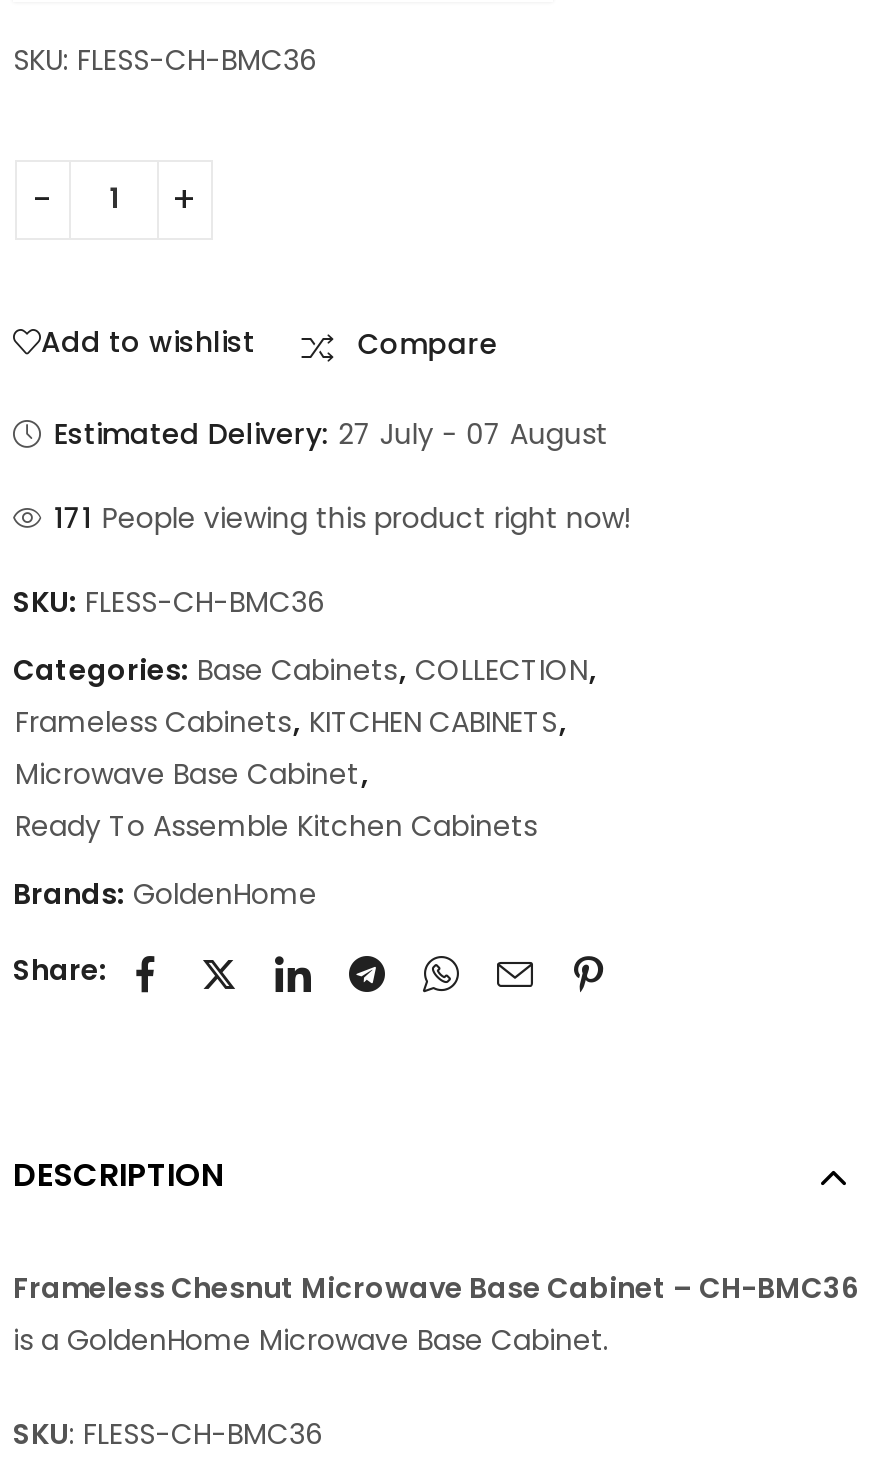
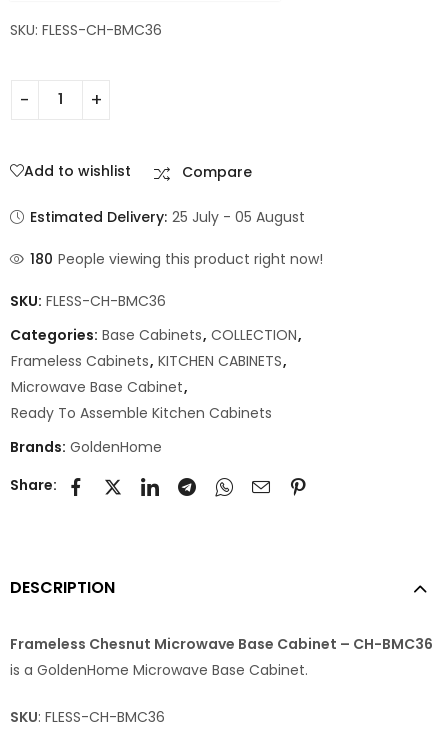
- Estimated Delivery: 27 July - 07 August
+ Estimated Delivery: 25 July - 05 August

- 171 People viewing this product right now!
+ 180 People viewing this product right now!
